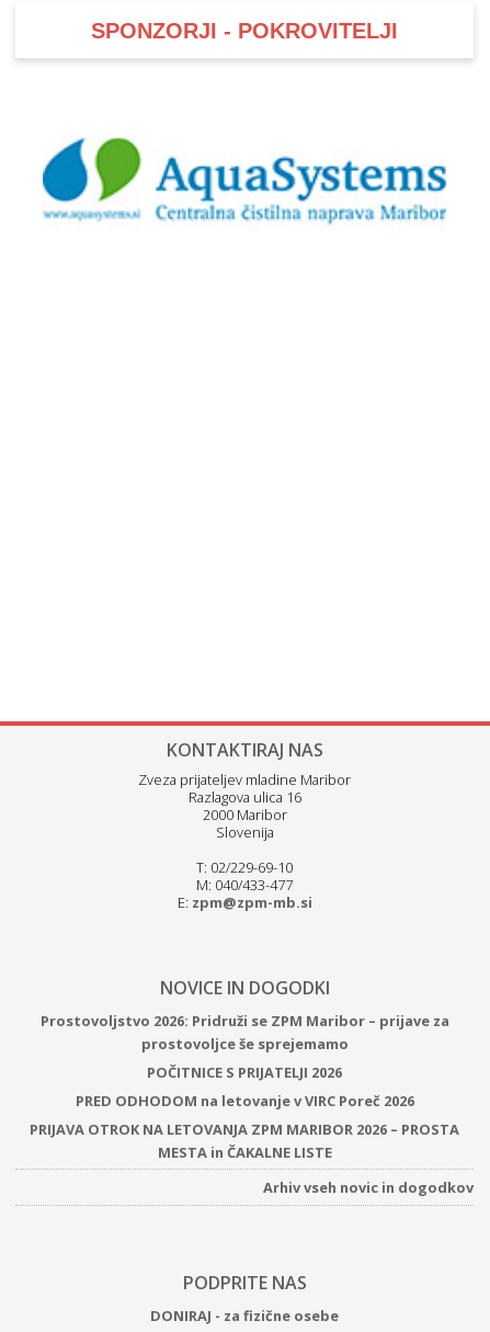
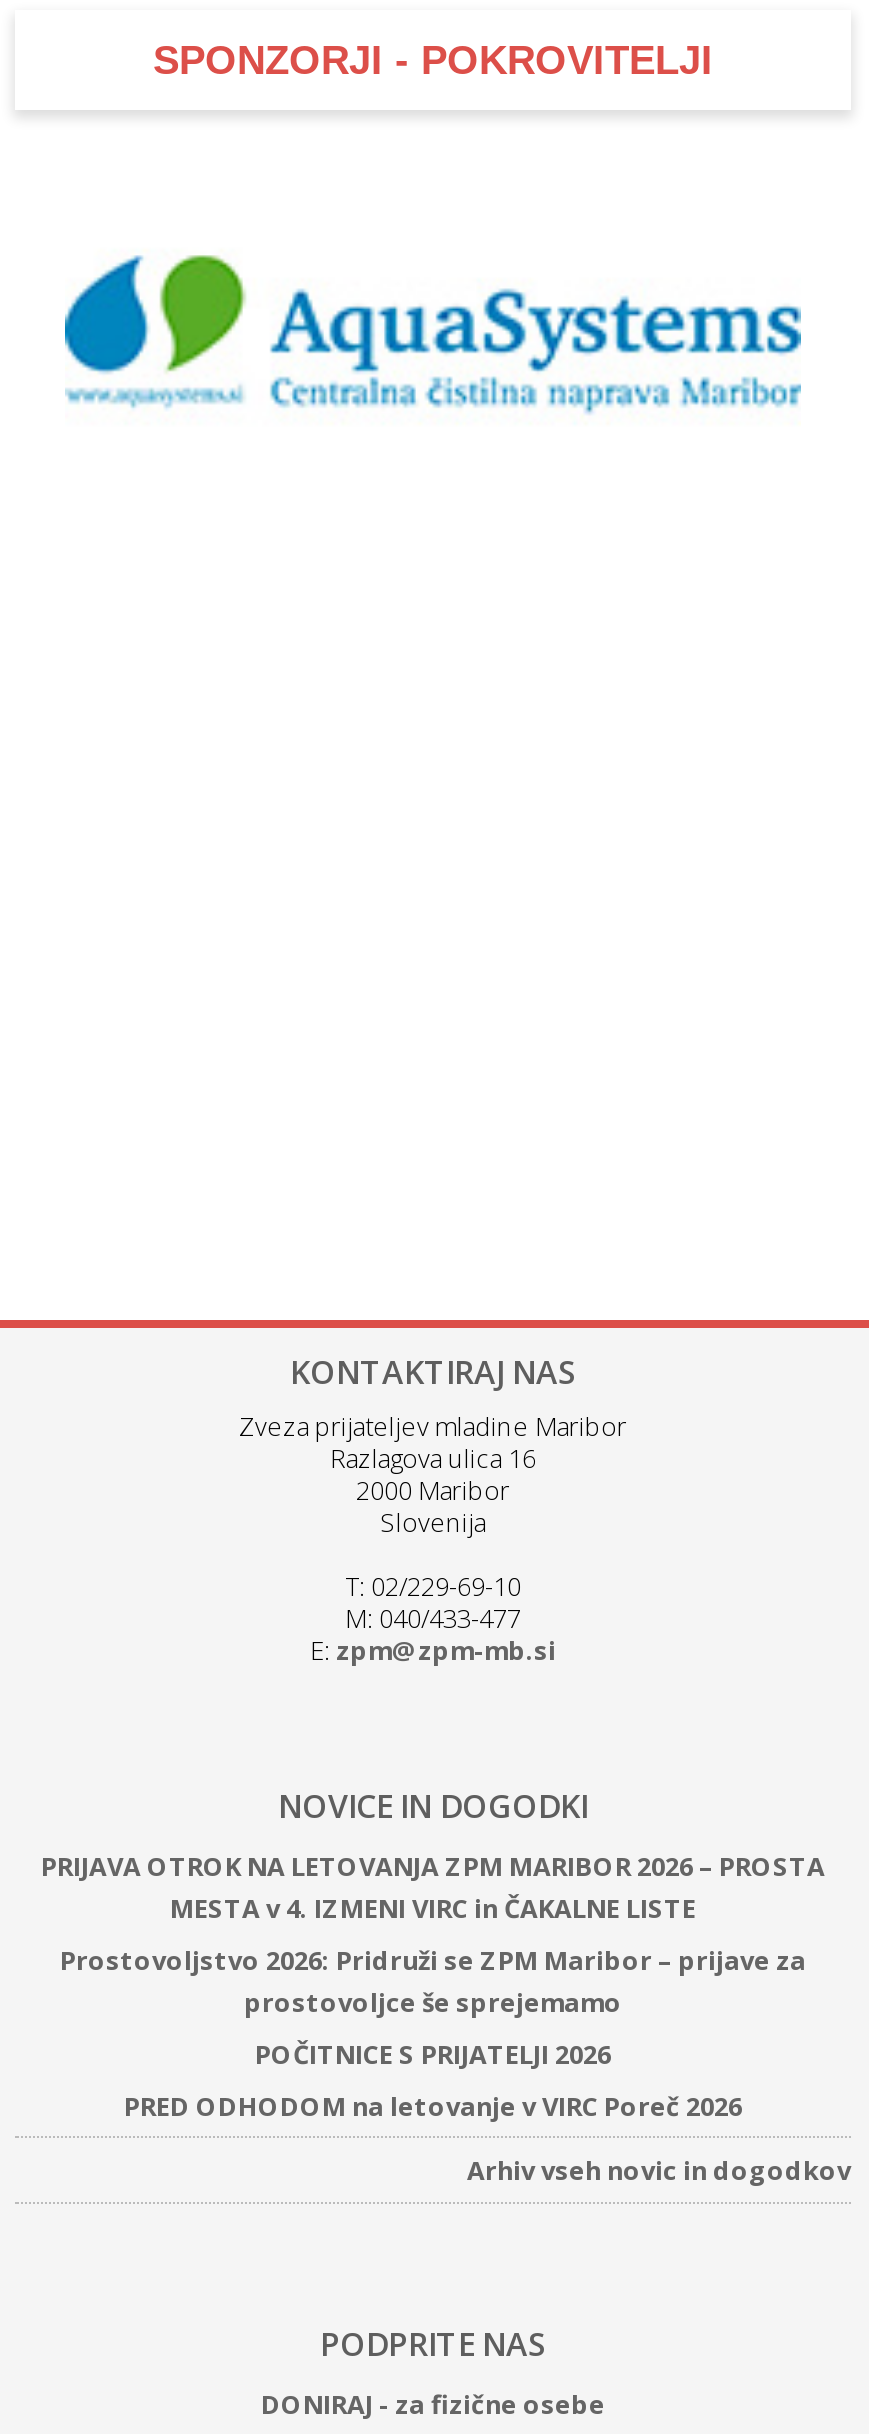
+ MESTA v 4. IZMENI VIRC in ČAKALNE LISTE

moved down: Prostovoljstvo 2026: Pridruži se ZPM Maribor – prijave za | prostovoljce še sprejemamo | POČITNICE S PRIJATELJI 2026 | PRED ODHODOM na letovanje v VIRC Poreč 2026

moved up: PRIJAVA OTROK NA LETOVANJA ZPM MARIBOR 2026 – PROSTA

- MESTA in ČAKALNE LISTE
